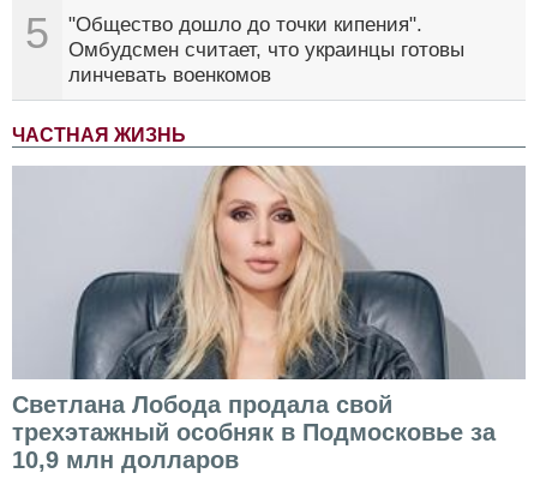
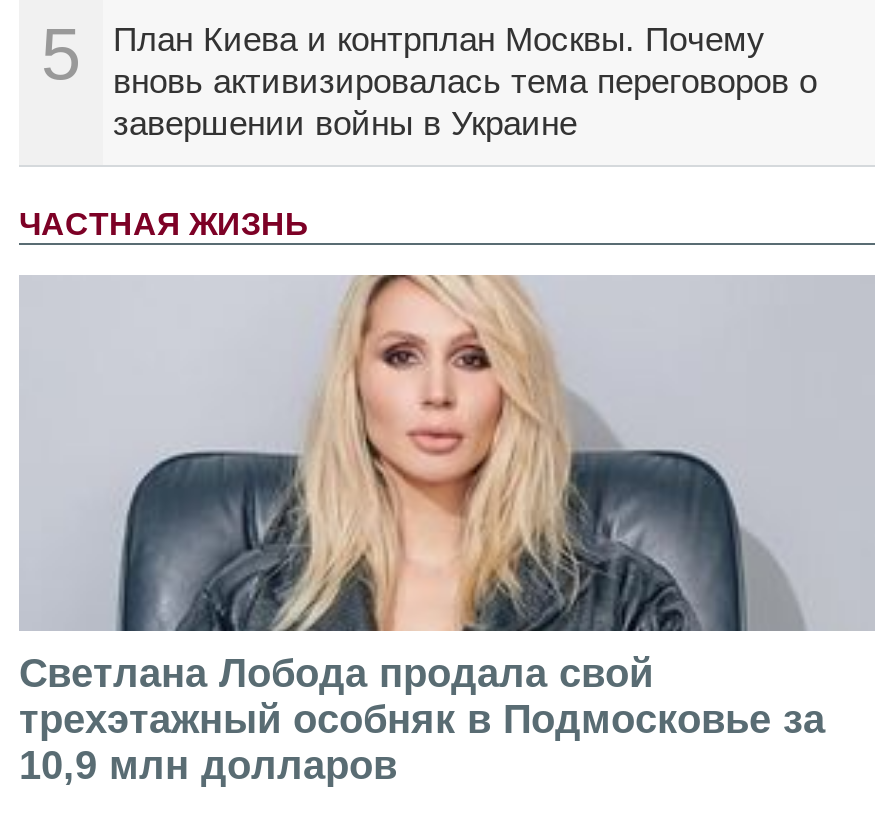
- "Общество дошло до точки кипения".
- Омбудсмен считает, что украинцы готовы
- линчевать военкомов
+ План Киева и контрплан Москвы. Почему
+ вновь активизировалась тема переговоров о
+ завершении войны в Украине
